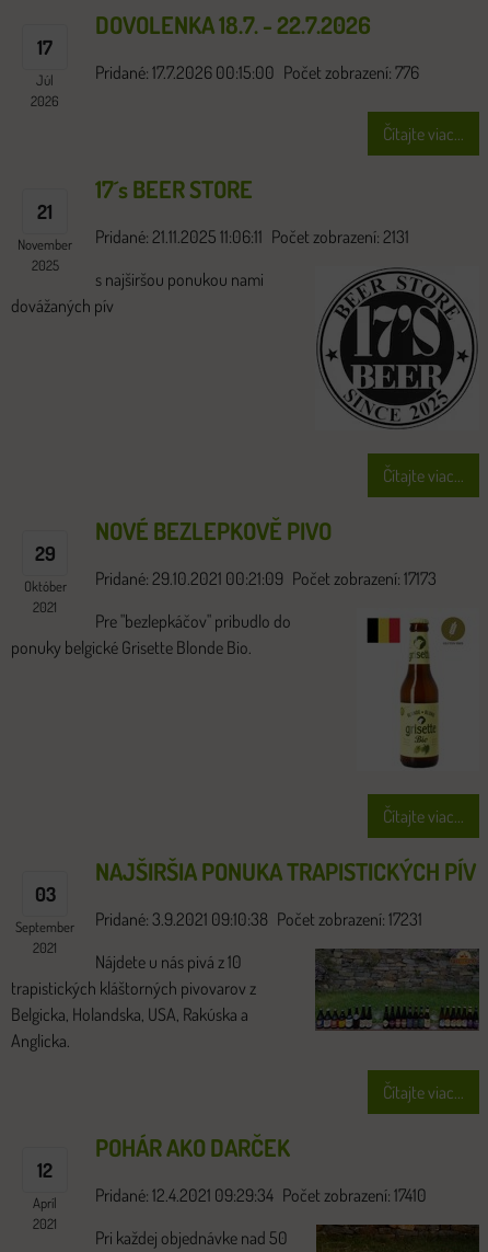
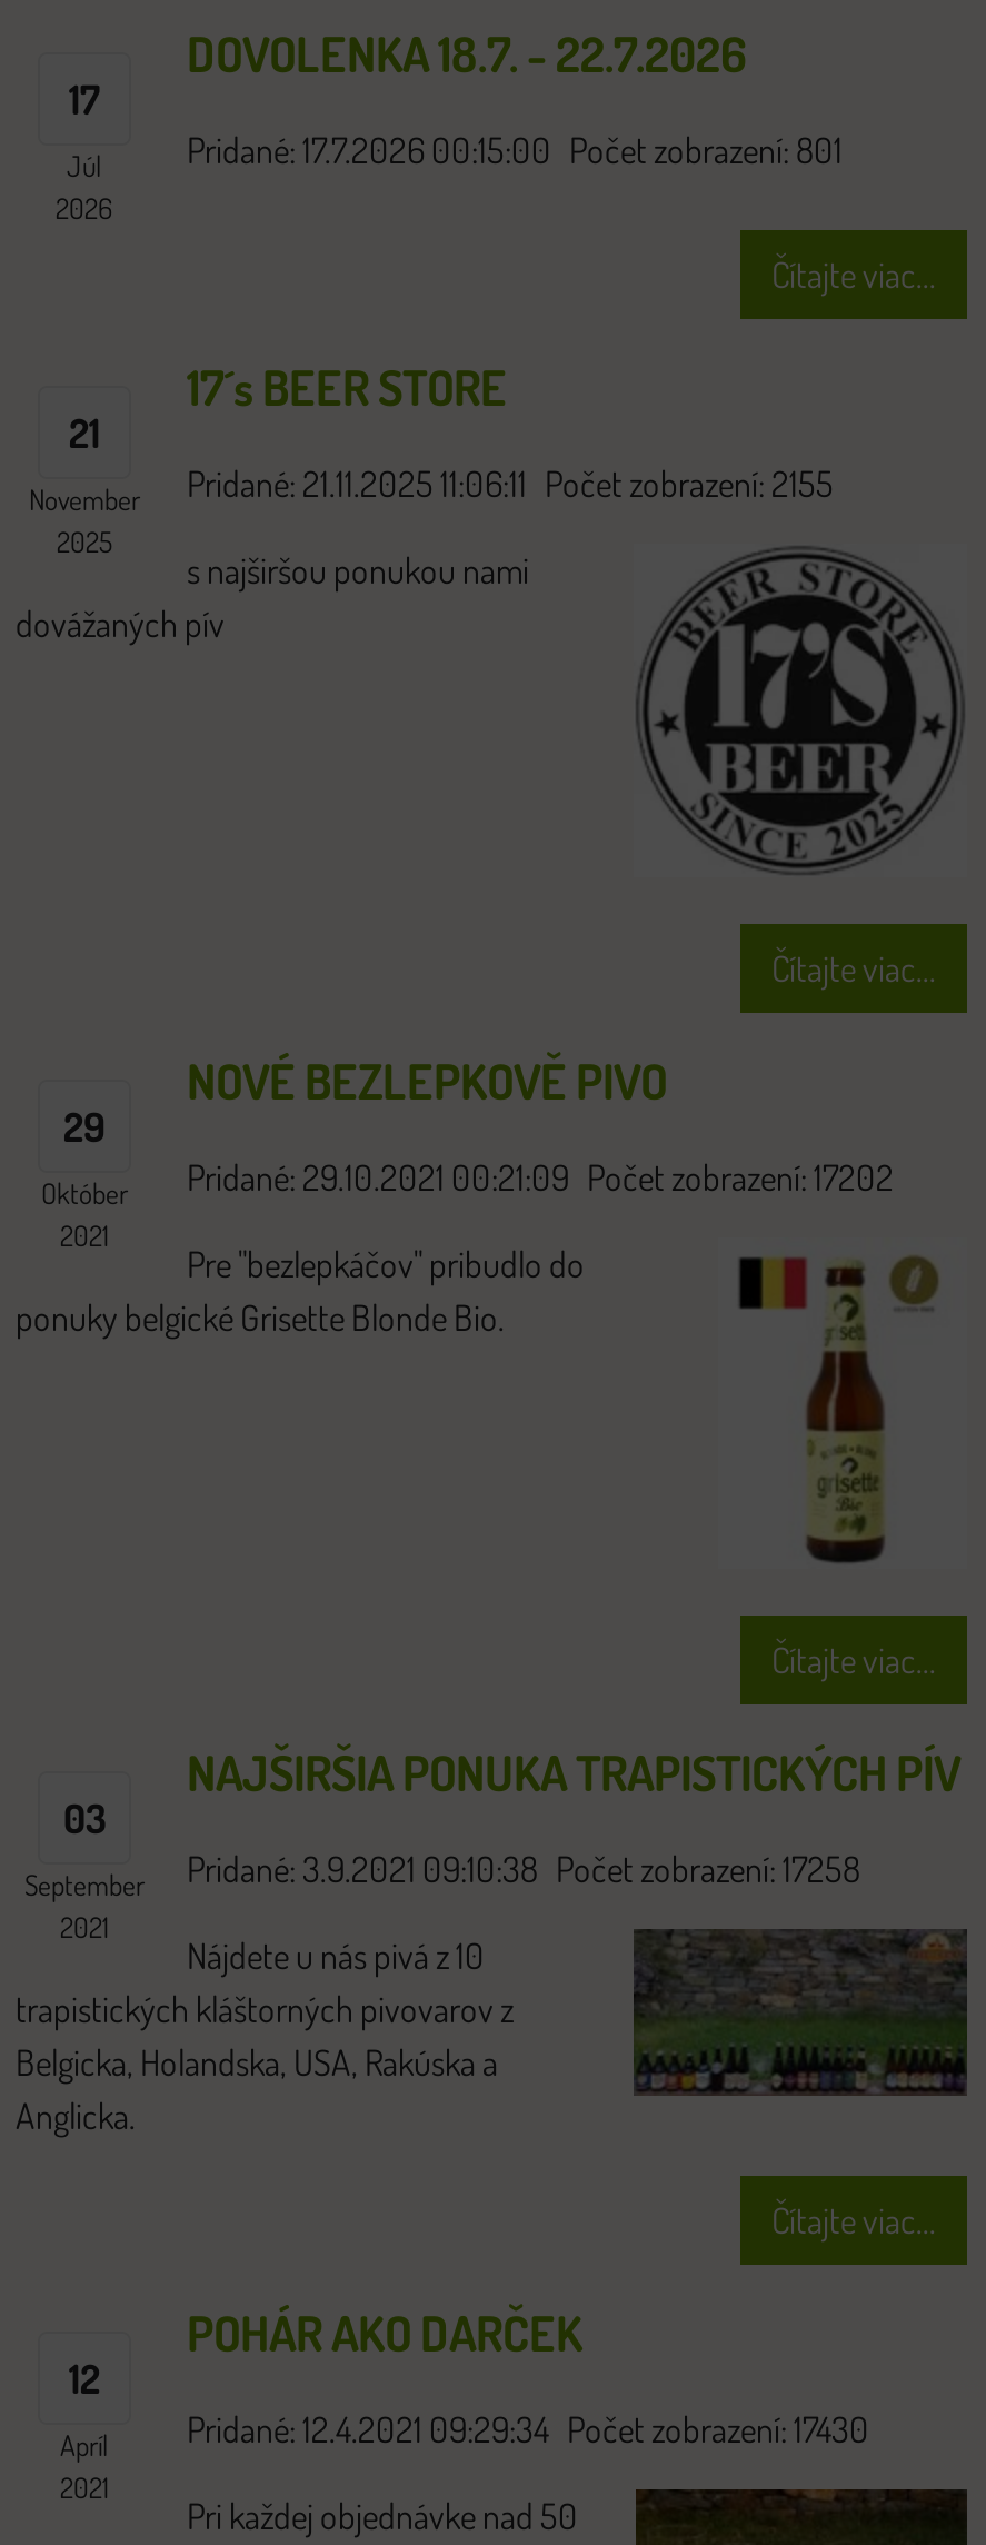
- Pridané: 17.7.2026 00:15:00 Počet zobrazení: 776
+ Pridané: 17.7.2026 00:15:00 Počet zobrazení: 801

- Pridané: 21.11.2025 11:06:11 Počet zobrazení: 2131
+ Pridané: 21.11.2025 11:06:11 Počet zobrazení: 2155

- Pridané: 29.10.2021 00:21:09 Počet zobrazení: 17173
+ Pridané: 29.10.2021 00:21:09 Počet zobrazení: 17202

- Pridané: 3.9.2021 09:10:38 Počet zobrazení: 17231
+ Pridané: 3.9.2021 09:10:38 Počet zobrazení: 17258

- Pridané: 12.4.2021 09:29:34 Počet zobrazení: 17410
+ Pridané: 12.4.2021 09:29:34 Počet zobrazení: 17430
